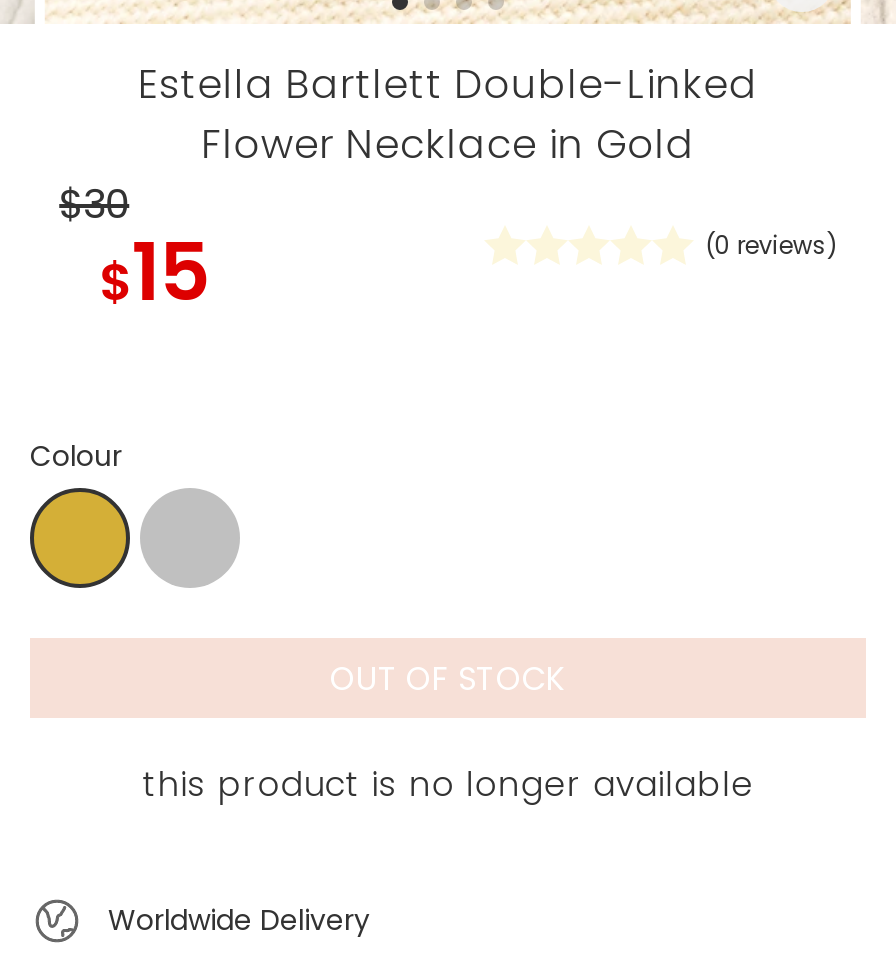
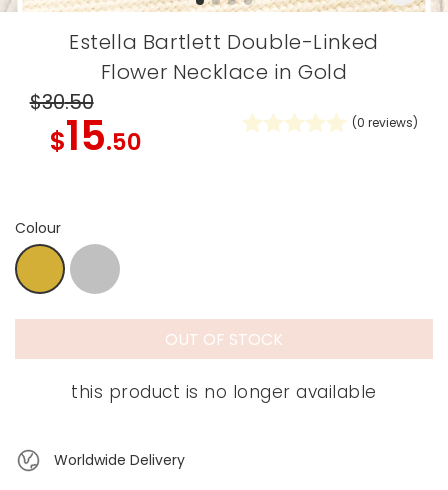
- $30
+ $30.50

- $15
+ $15.50
